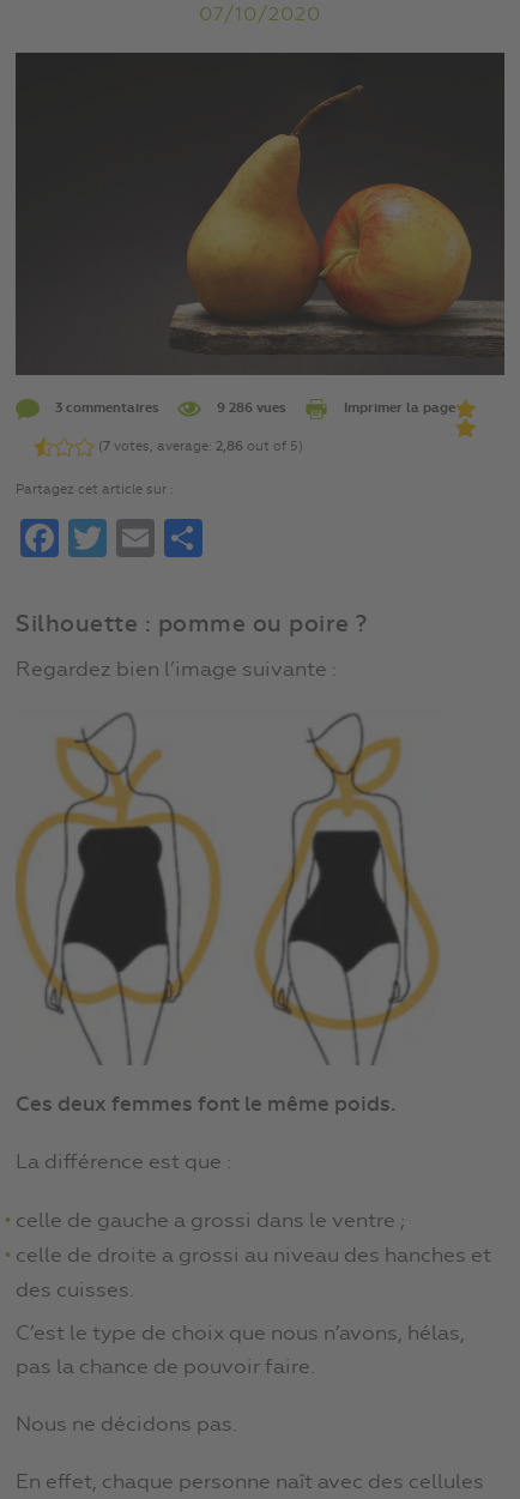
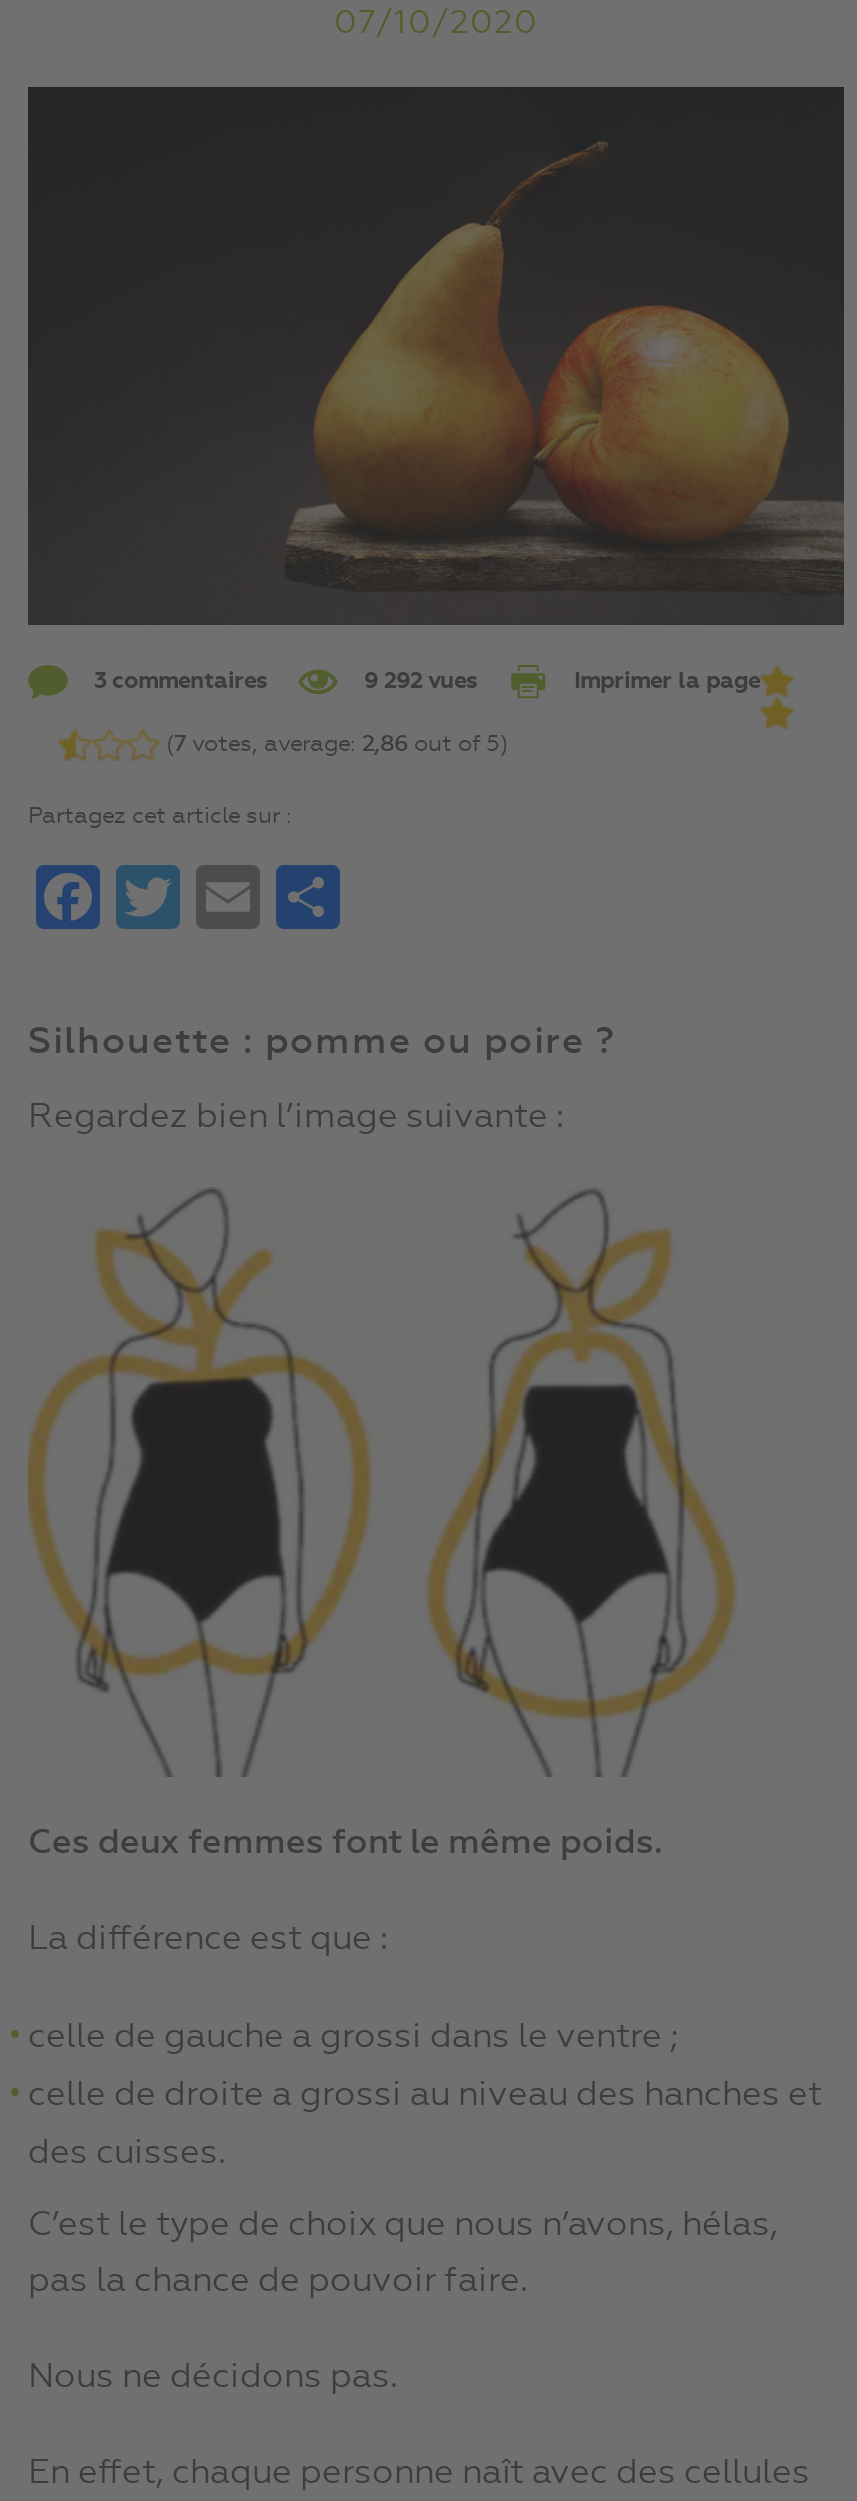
- 9 286 vues
+ 9 292 vues
